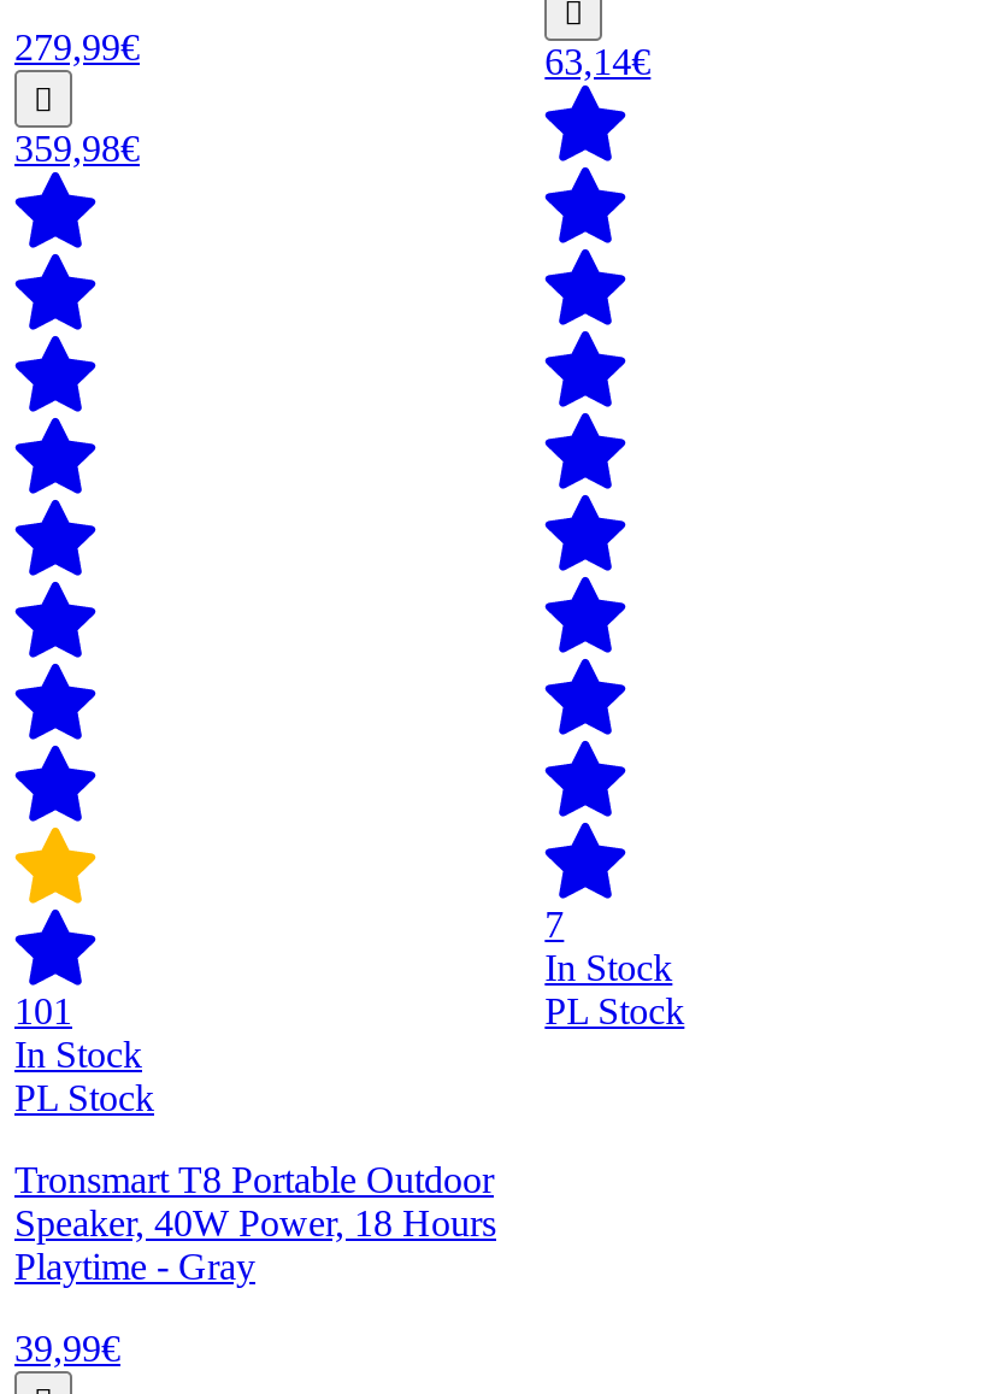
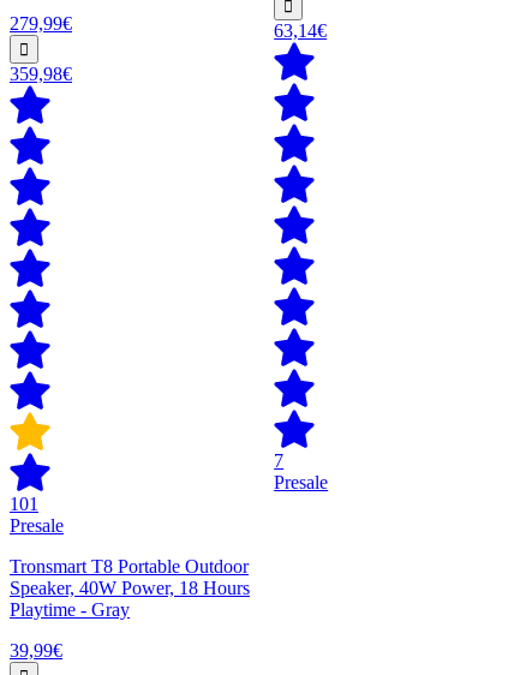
- In Stock
- PL Stock
+ Presale

- In Stock
- PL Stock
+ Presale
